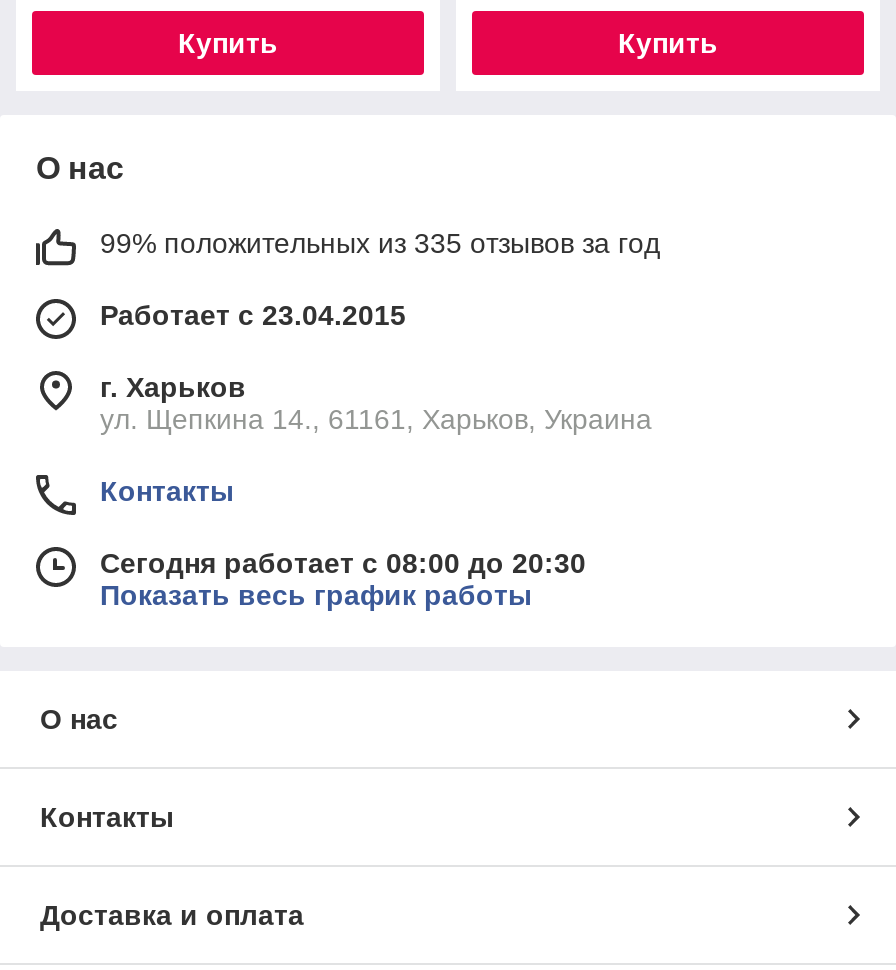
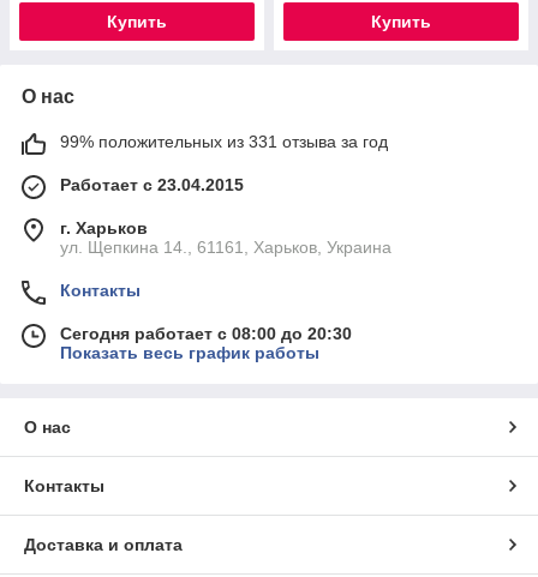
- 99% положительных из 335 отзывов за год
+ 99% положительных из 331 отзыва за год
